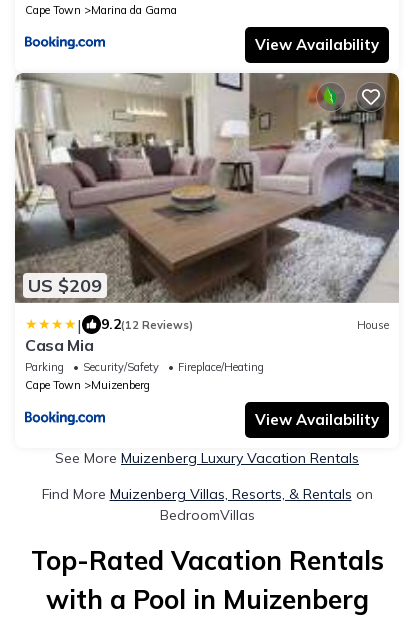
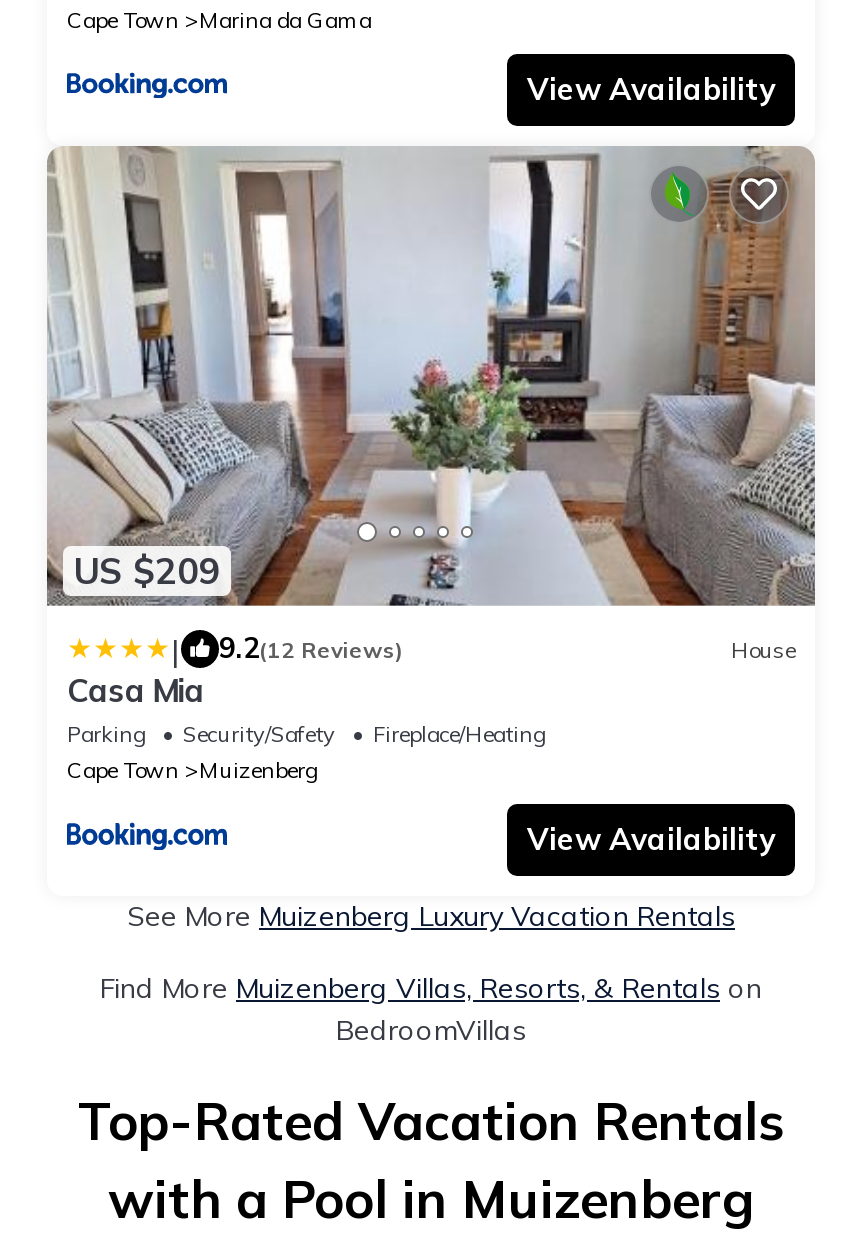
- [image]
+ [image]
